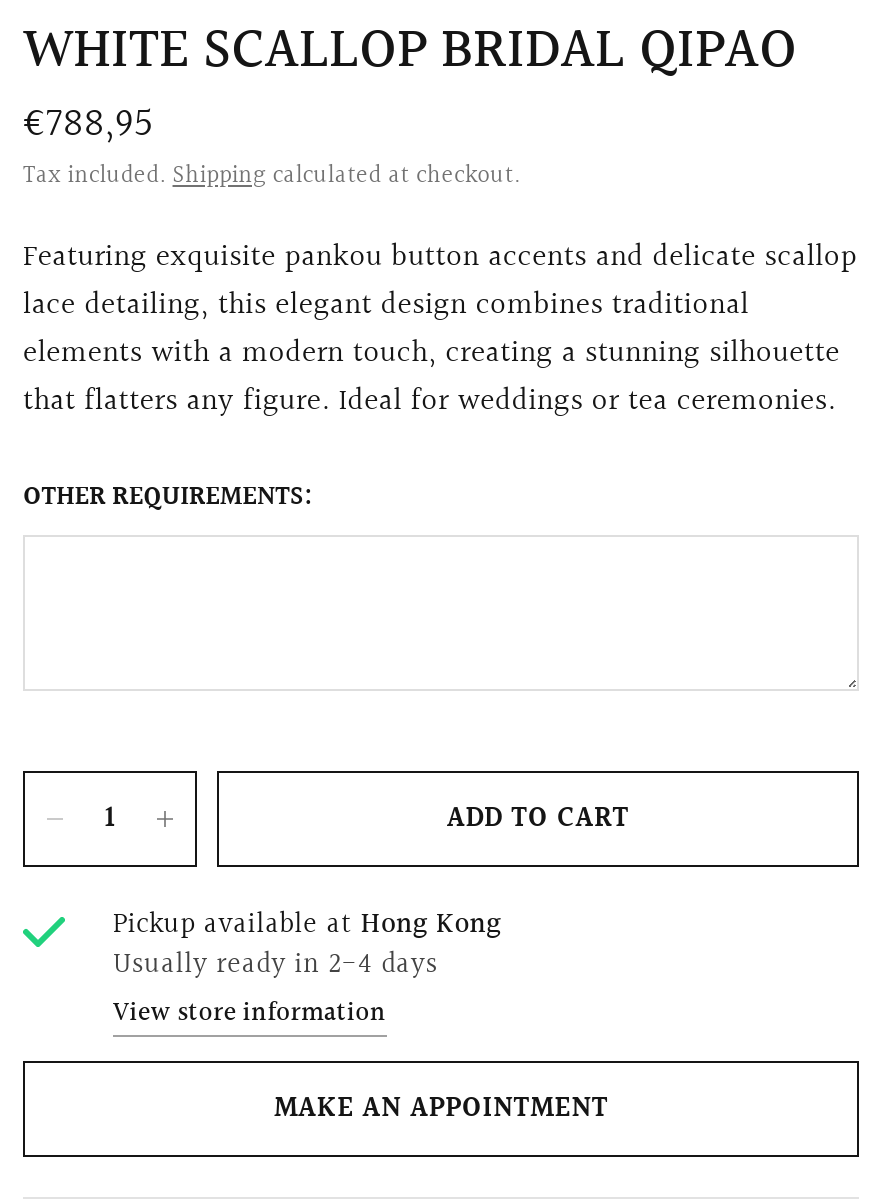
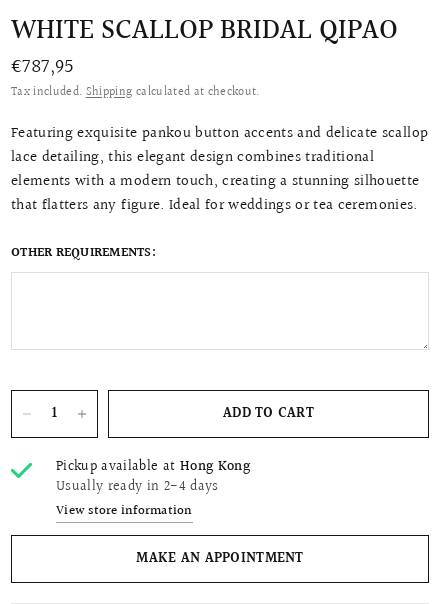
- €788,95
+ €787,95
